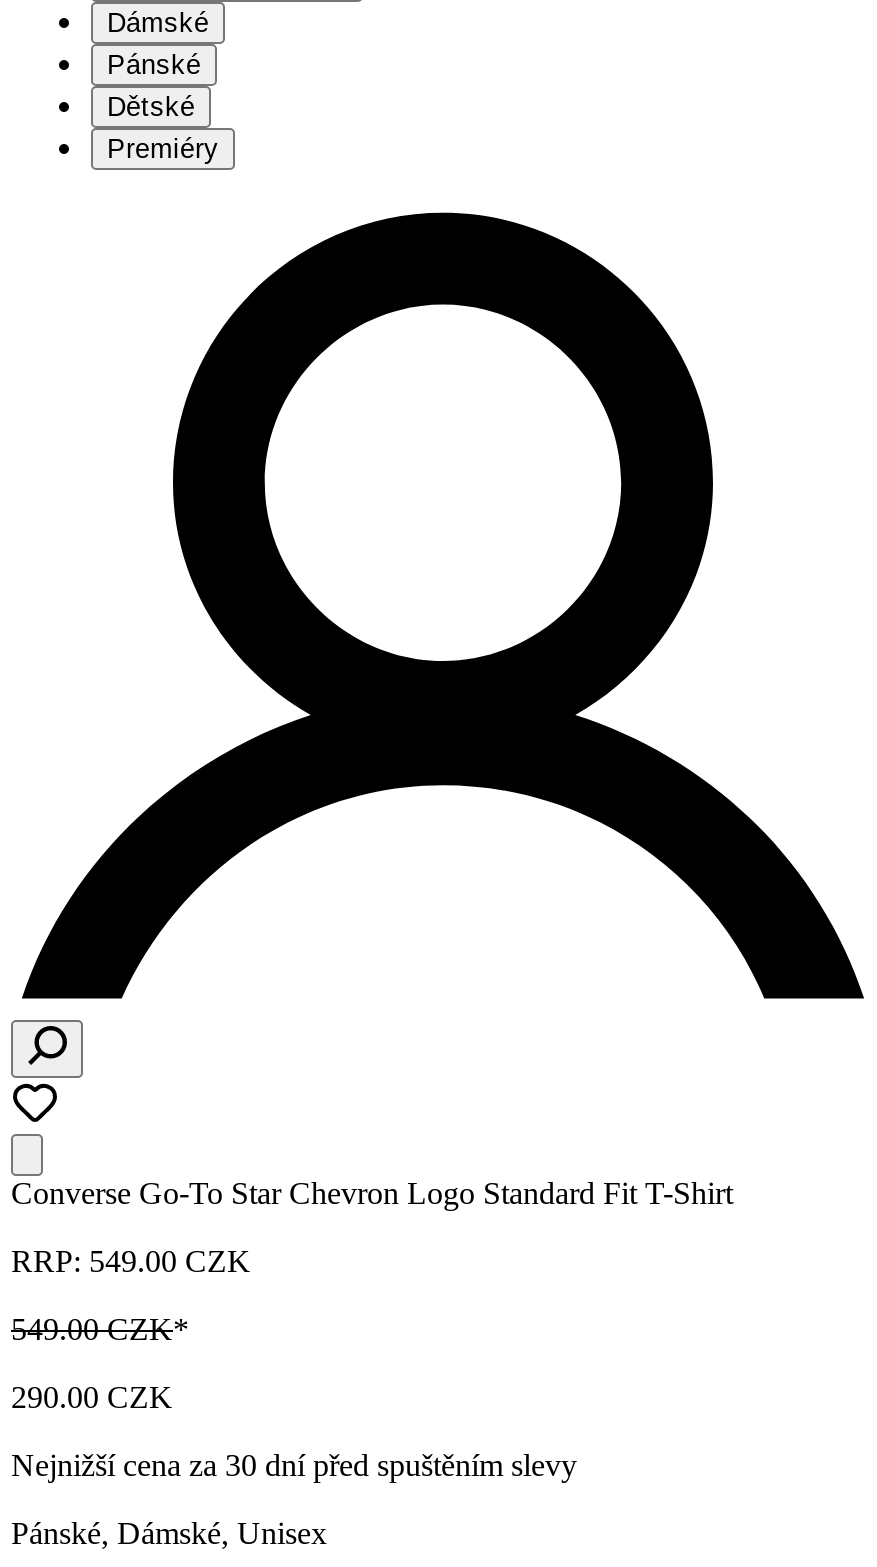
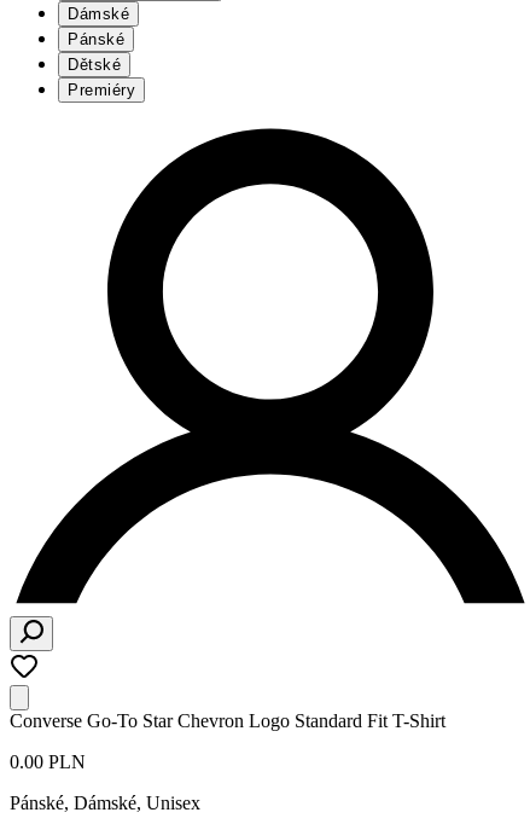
- RRP: 549.00 CZK
- 549.00 CZK*
- 290.00 CZK
- Nejnižší cena za 30 dní před spuštěním slevy
+ 0.00 PLN
